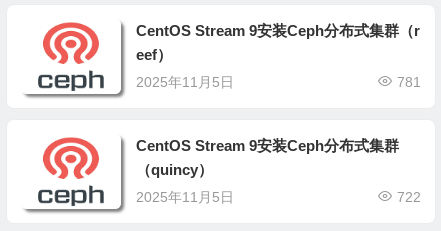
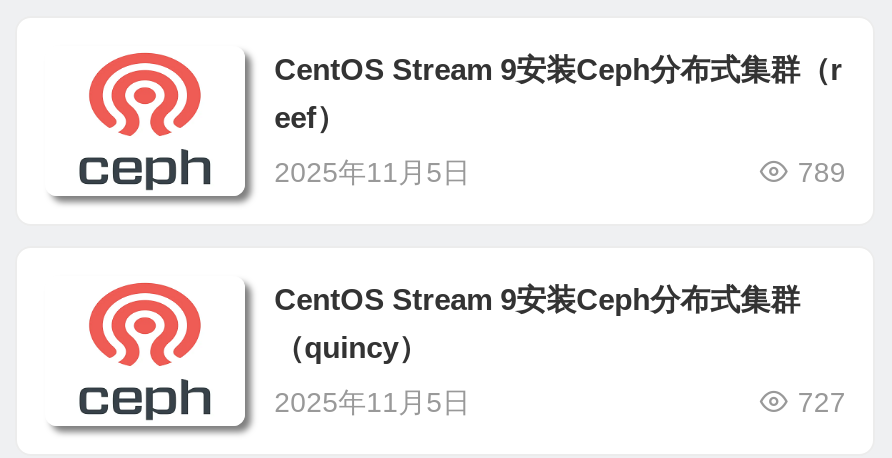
- 781
+ 789

- 722
+ 727
